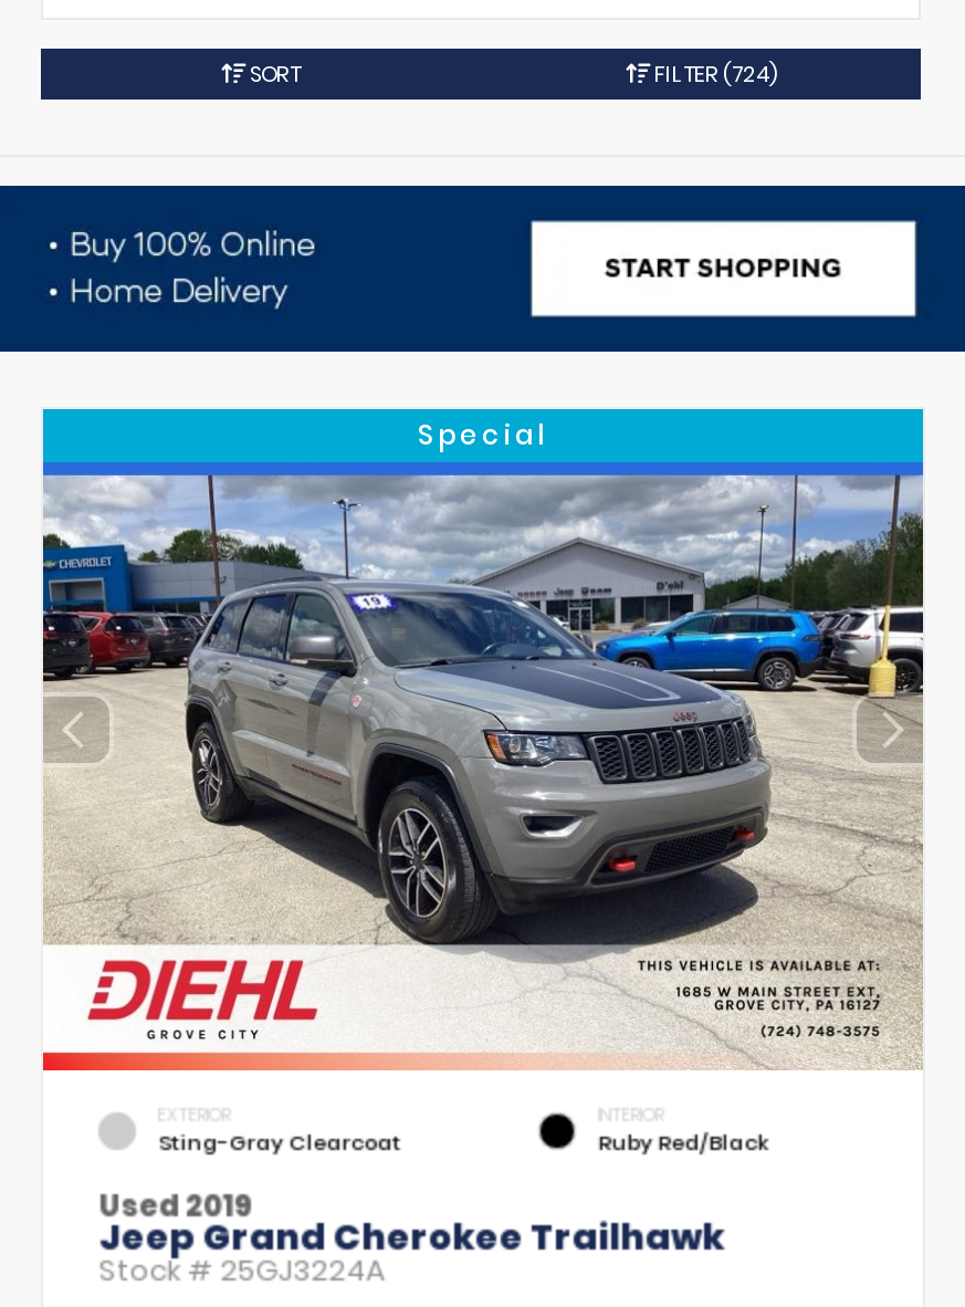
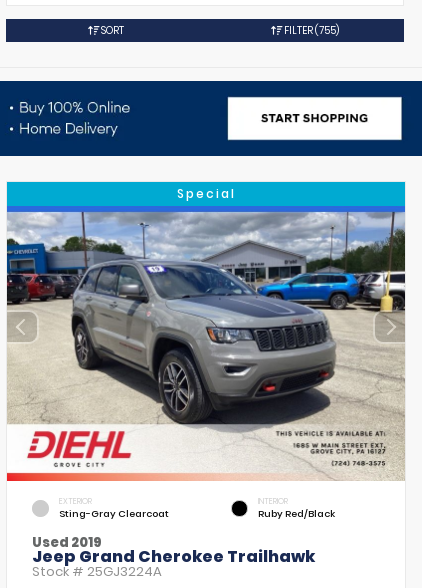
- FILTER (724)
+ FILTER (755)
